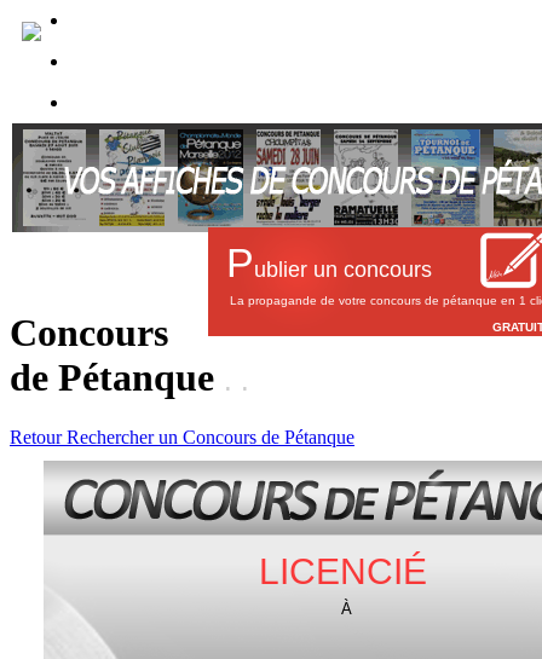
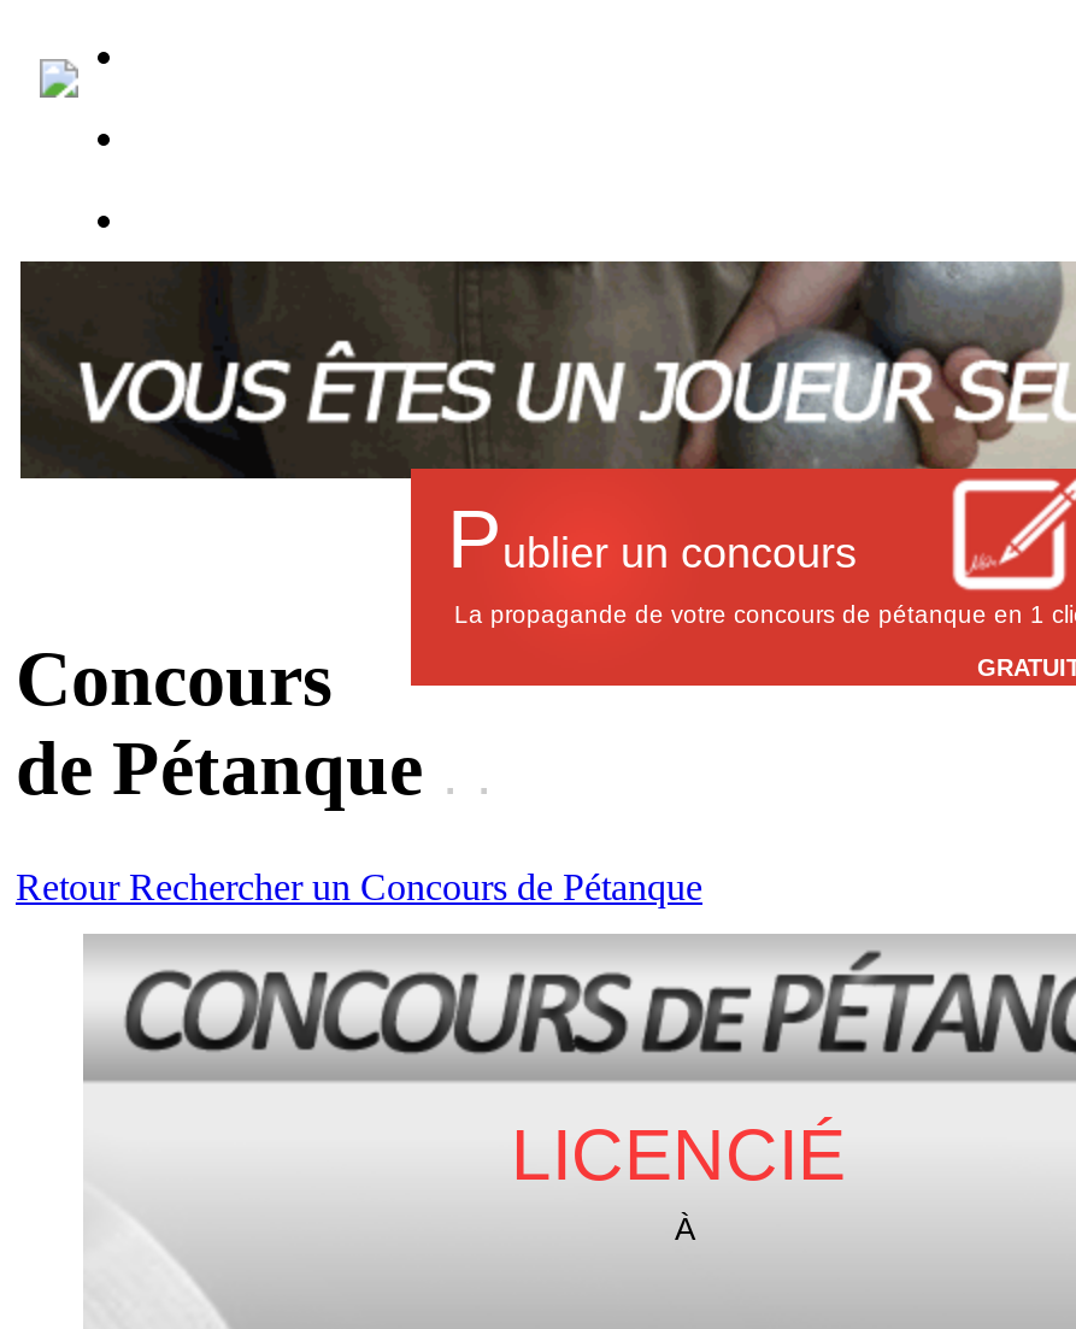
- [image]
+ [image]
